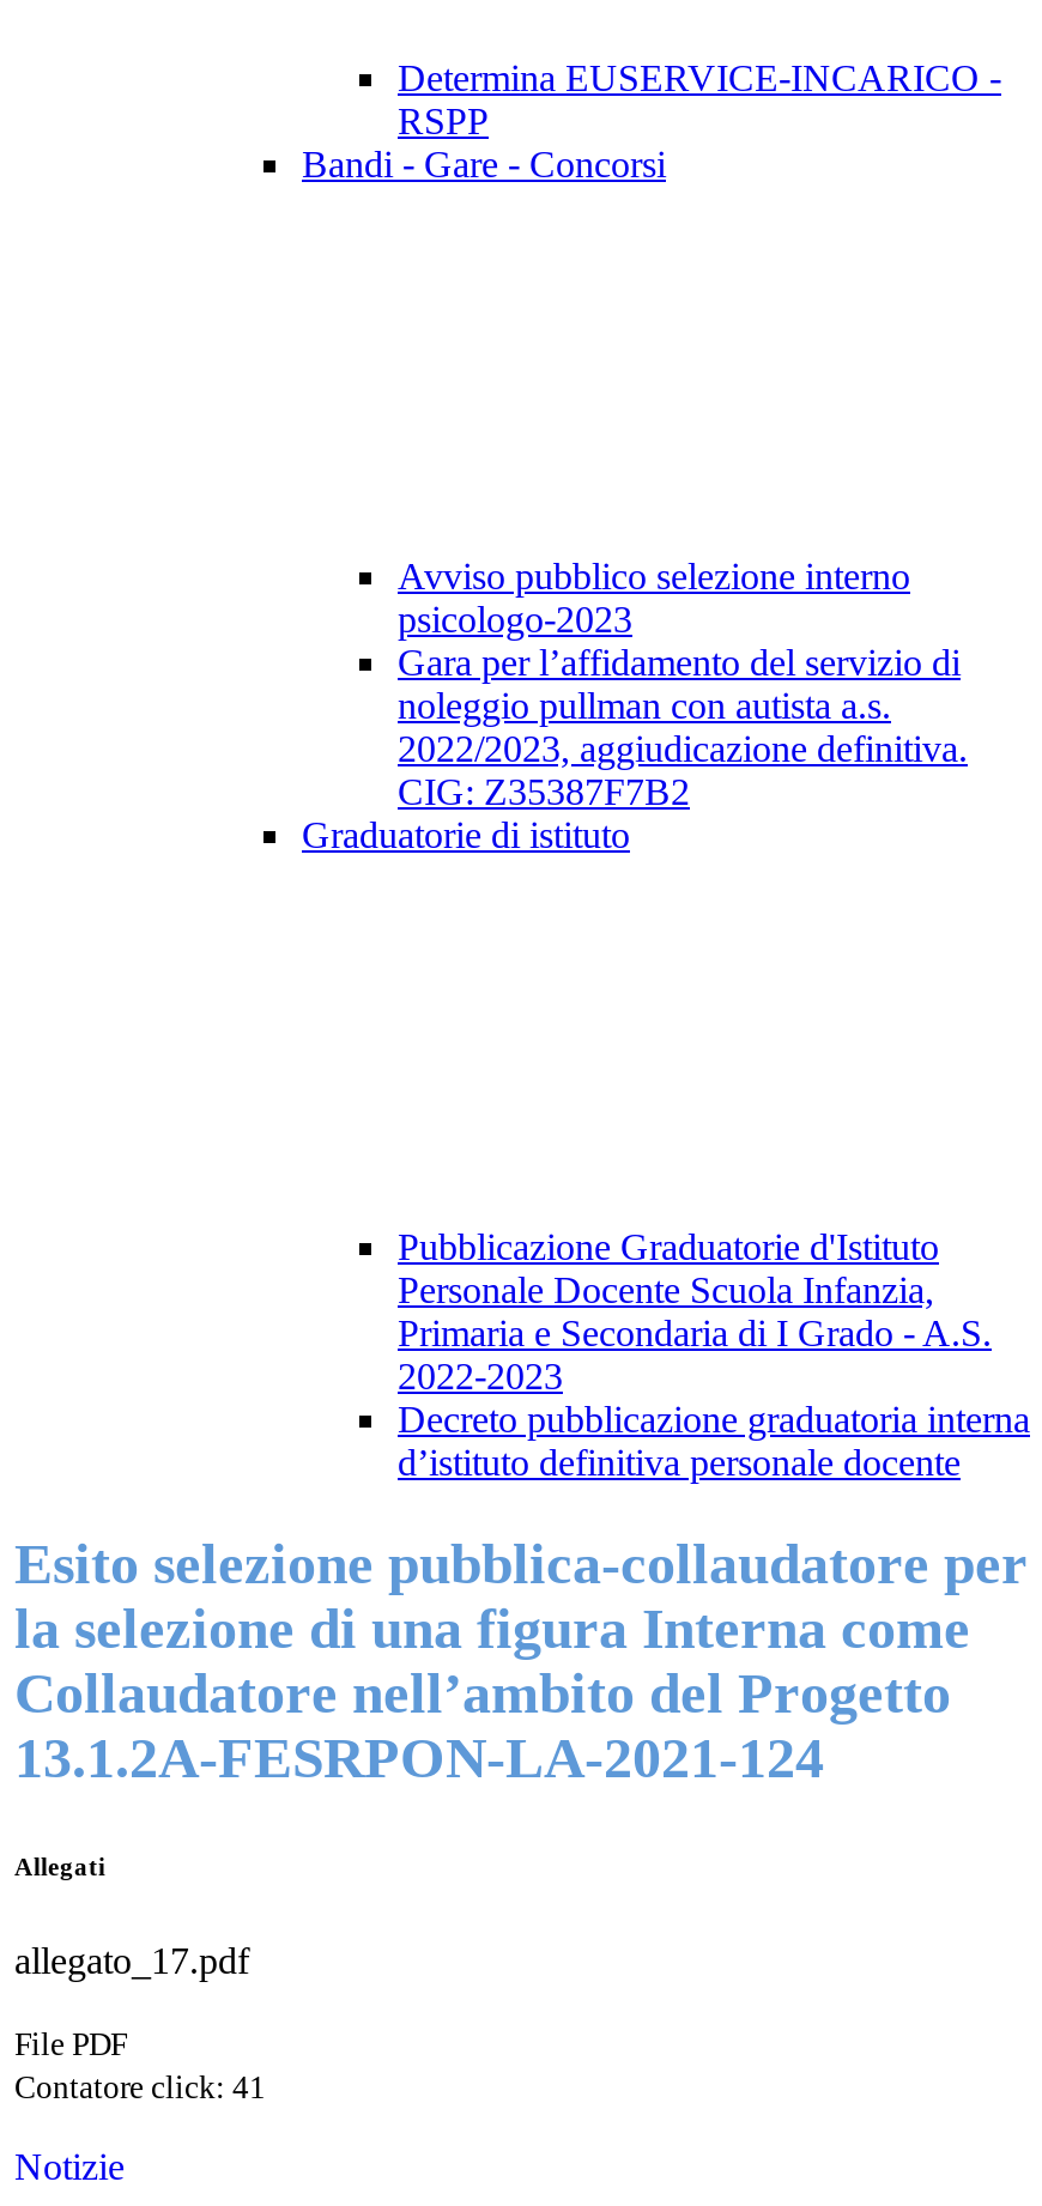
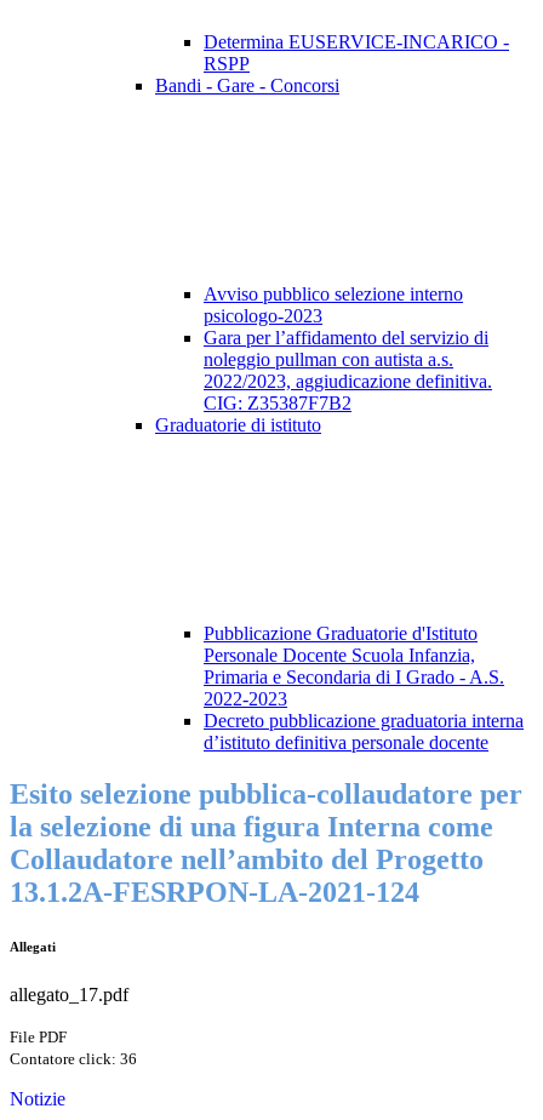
- Contatore click: 41
+ Contatore click: 36
